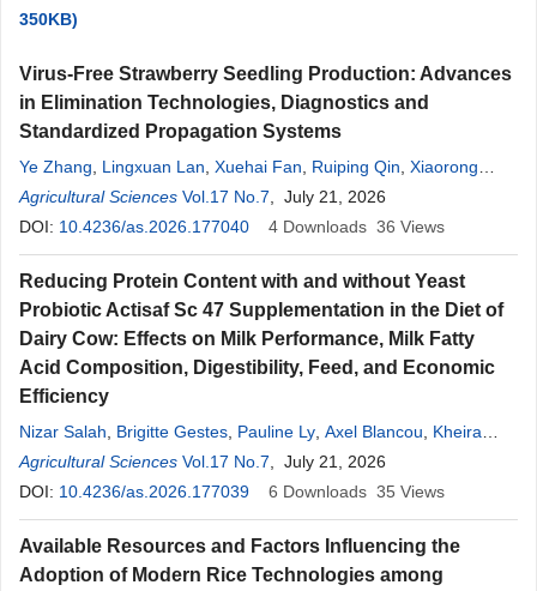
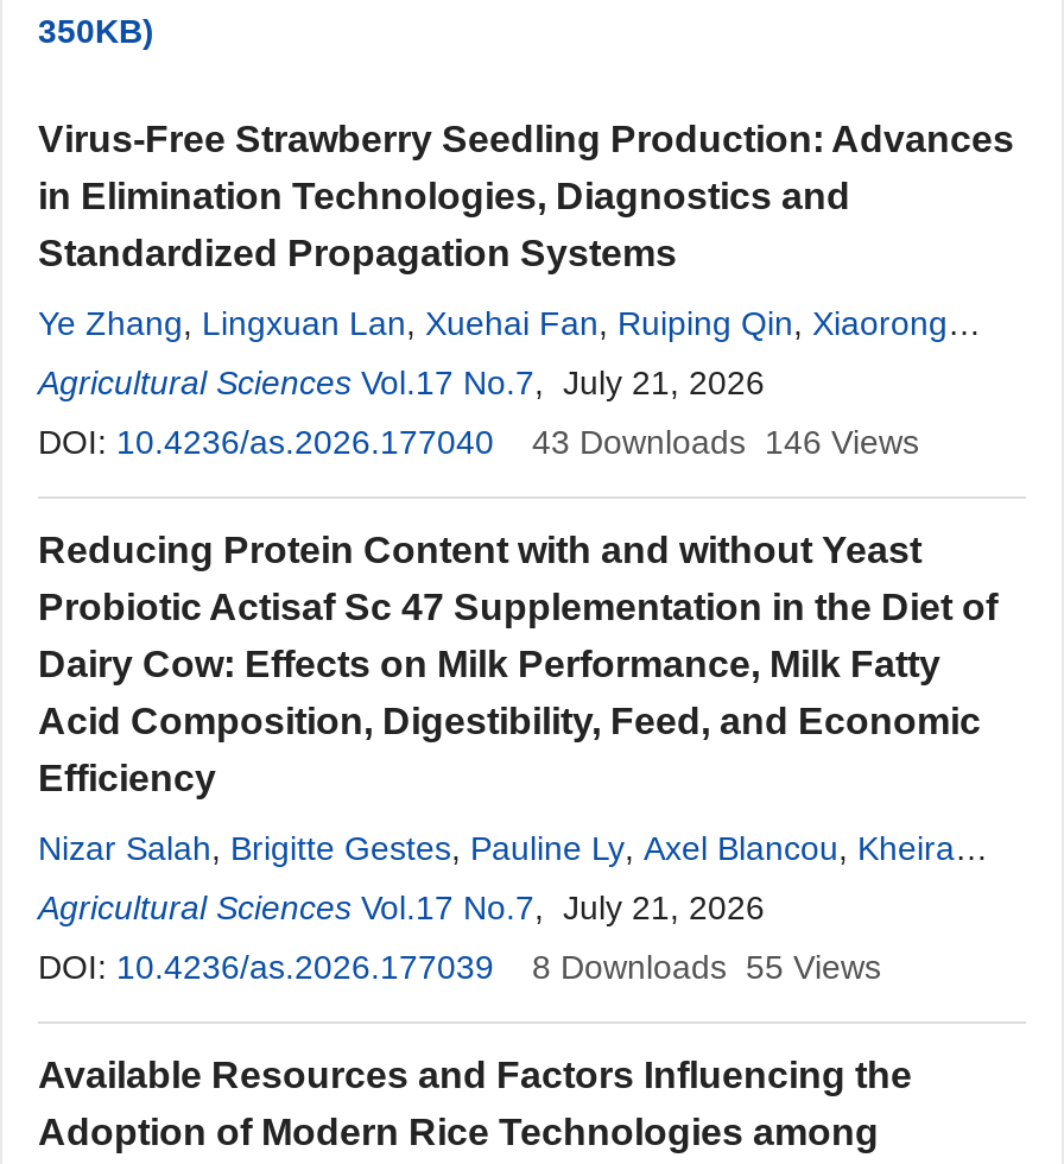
- 4 Downloads 36 Views
+ 43 Downloads 146 Views

- 6 Downloads 35 Views
+ 8 Downloads 55 Views
